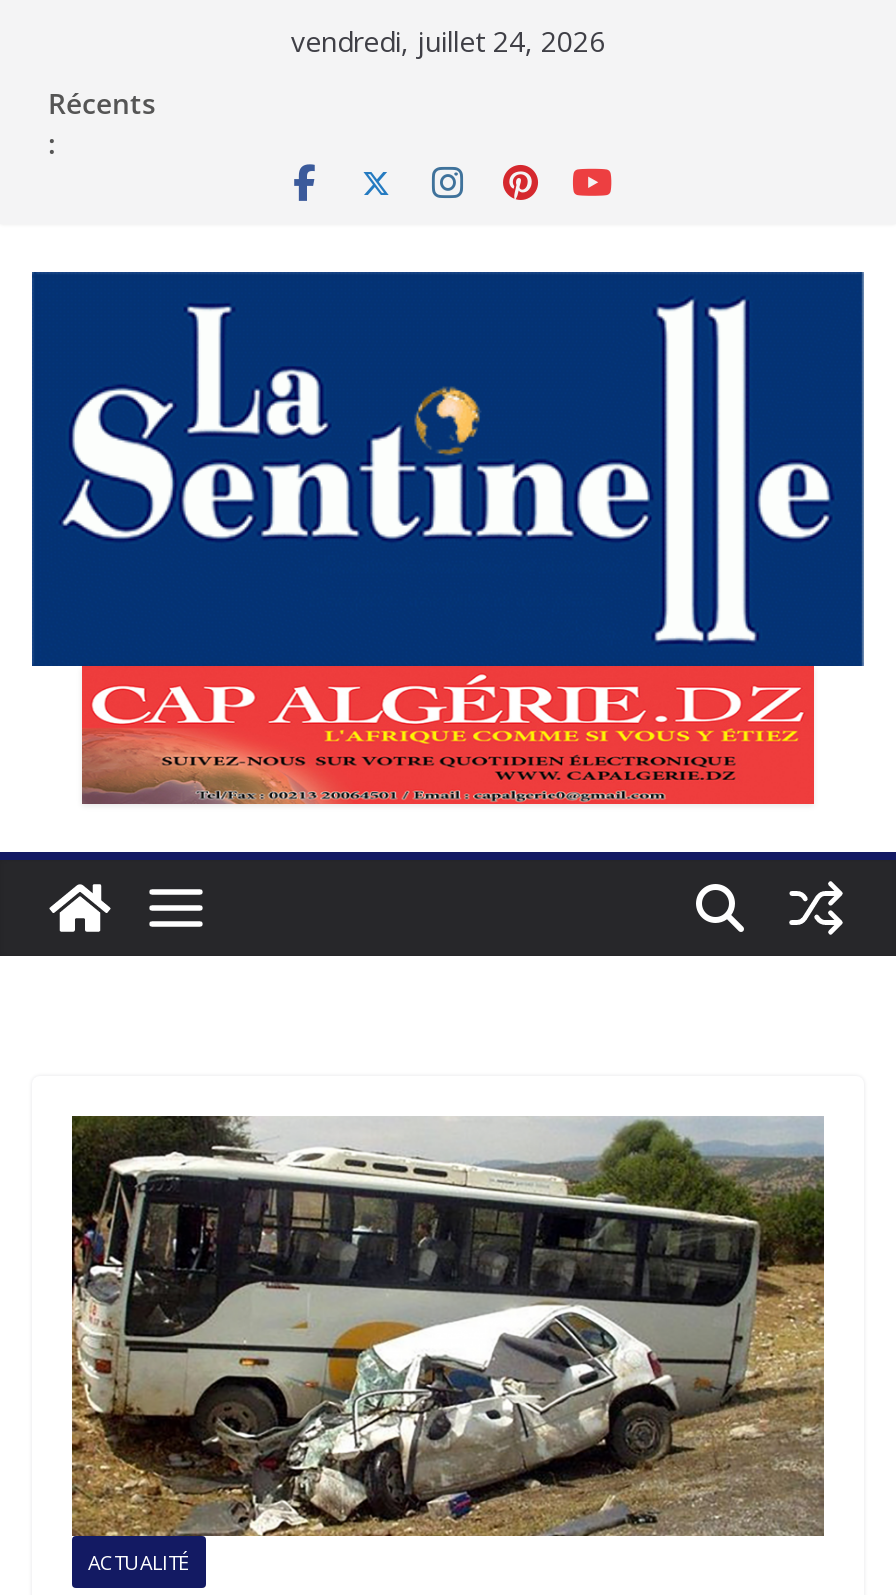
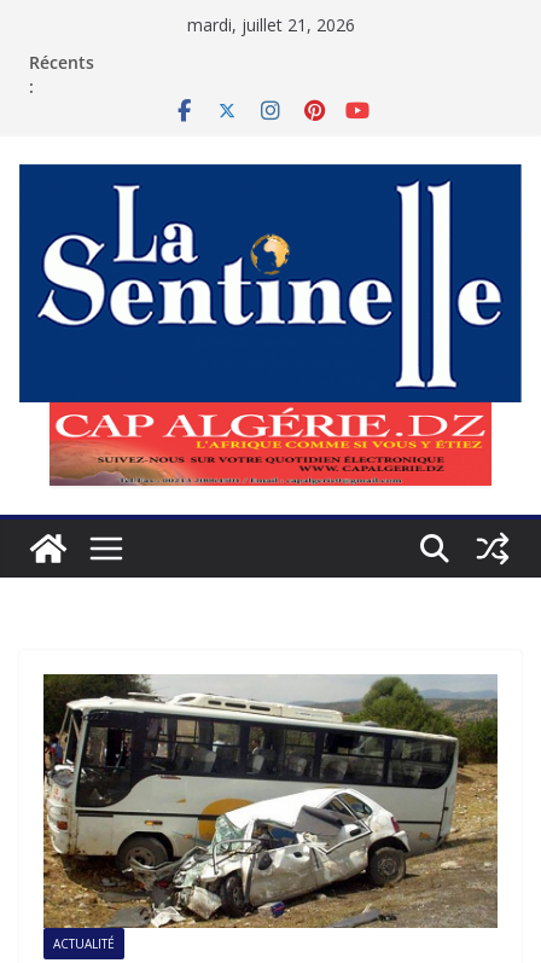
- vendredi, juillet 24, 2026
+ mardi, juillet 21, 2026
